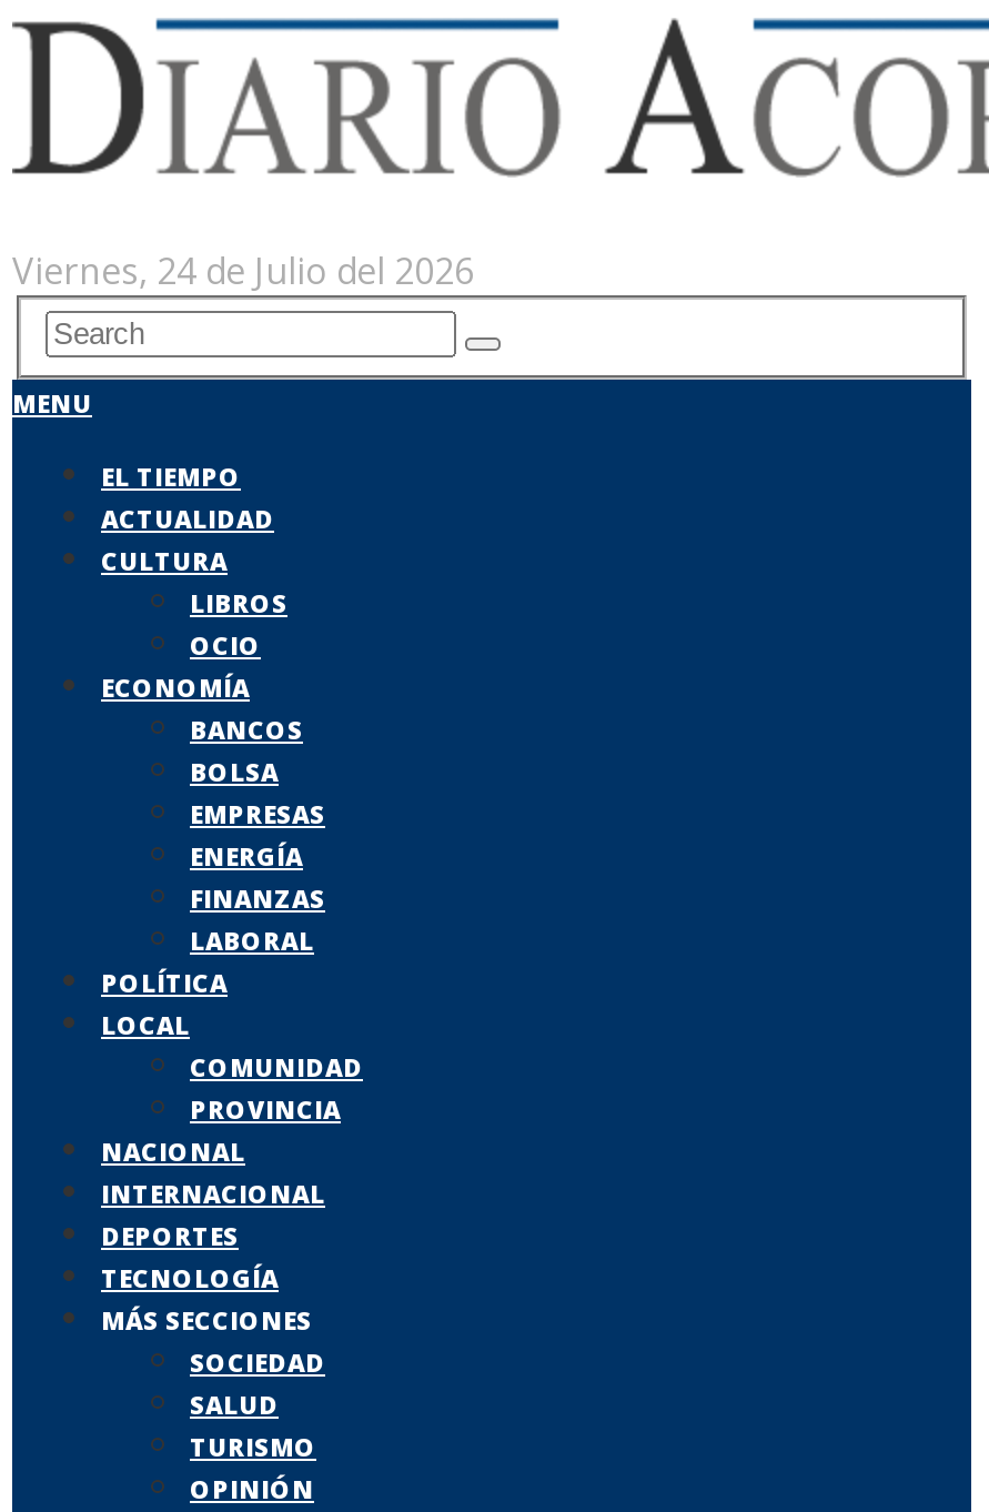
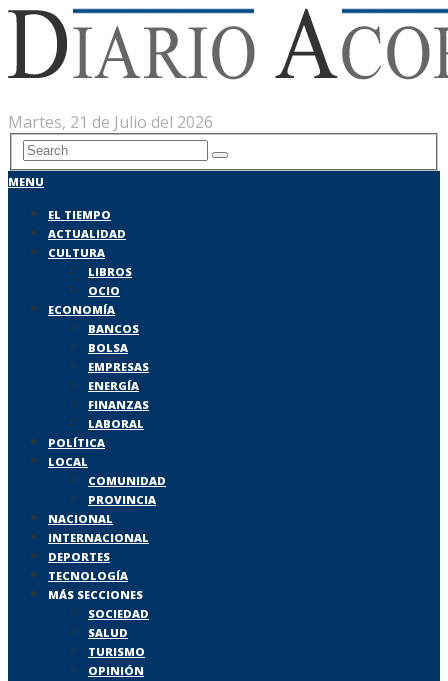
- Viernes, 24 de Julio del 2026
+ Martes, 21 de Julio del 2026
